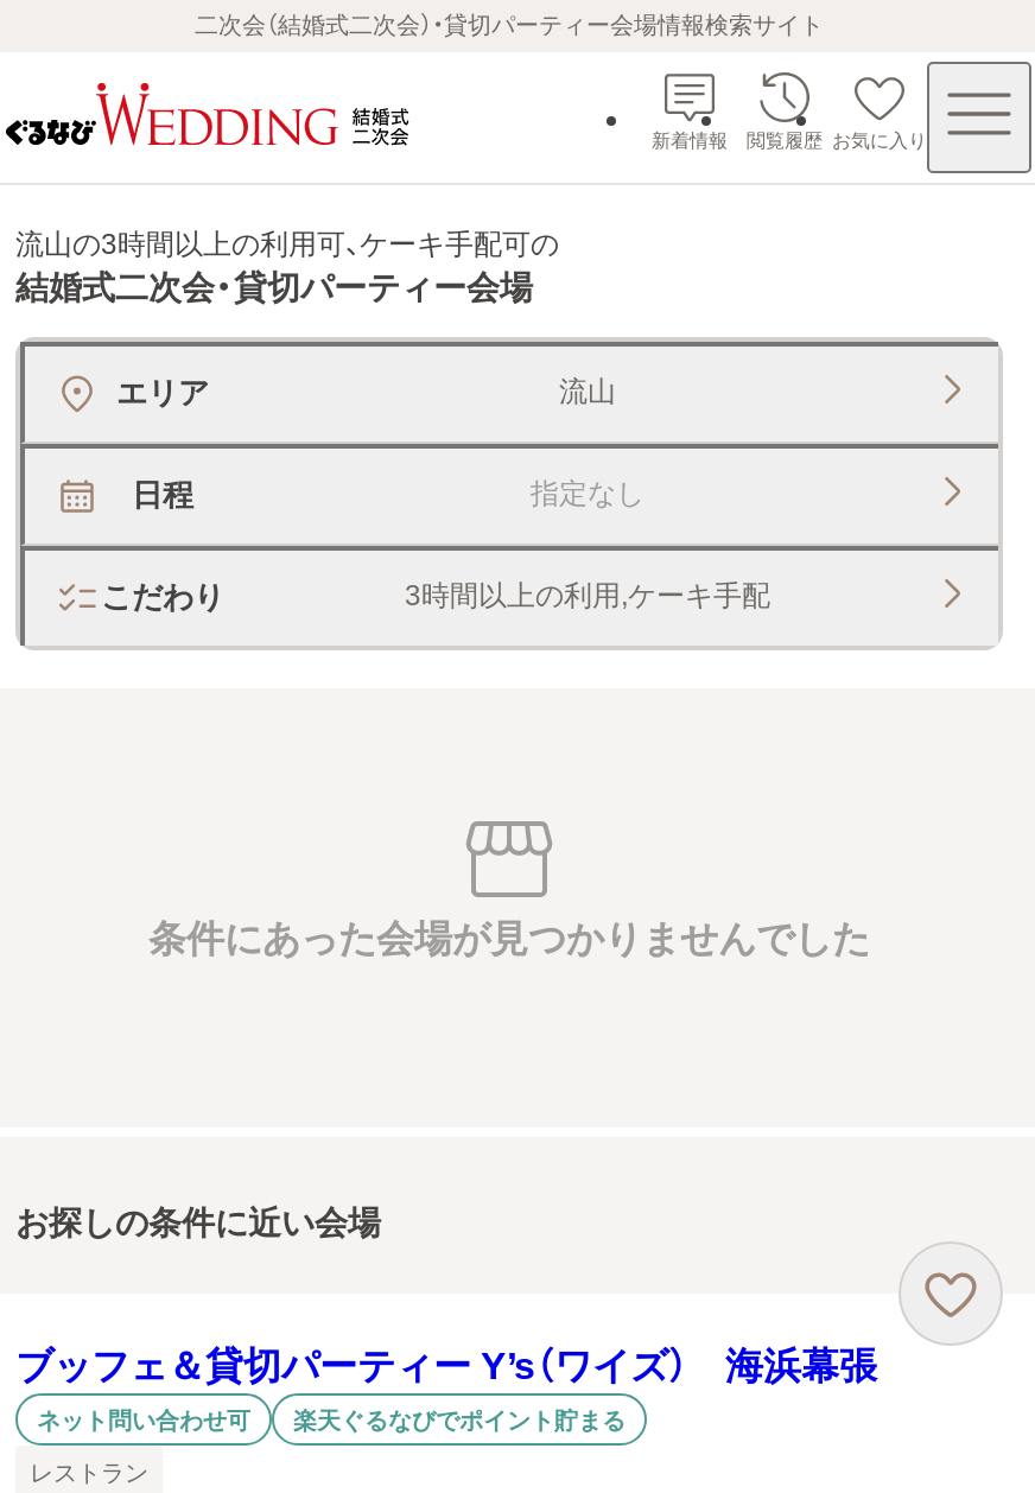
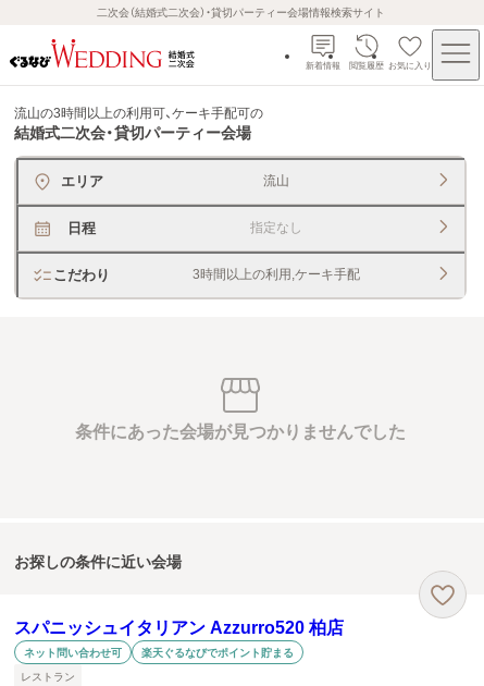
- ブッフェ＆貸切パーティー Y’s（ワイズ） 海浜幕張
+ スパニッシュイタリアン Azzurro520 柏店
